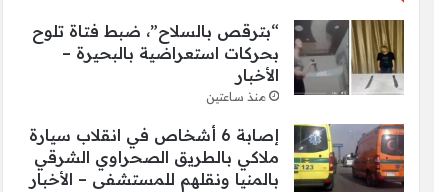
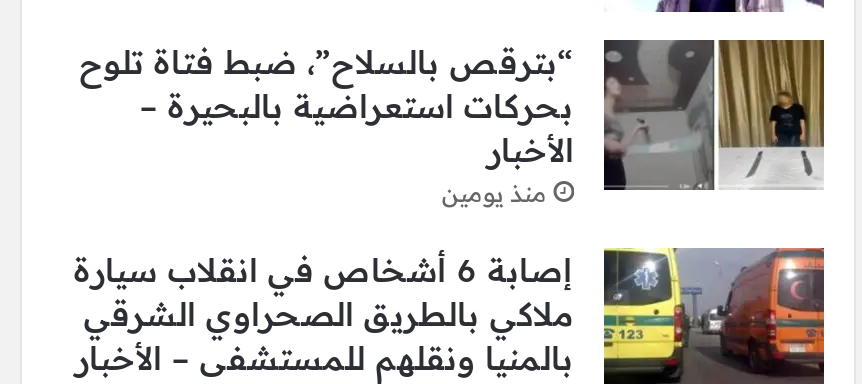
- منذ ساعتين
+ منذ يومين
